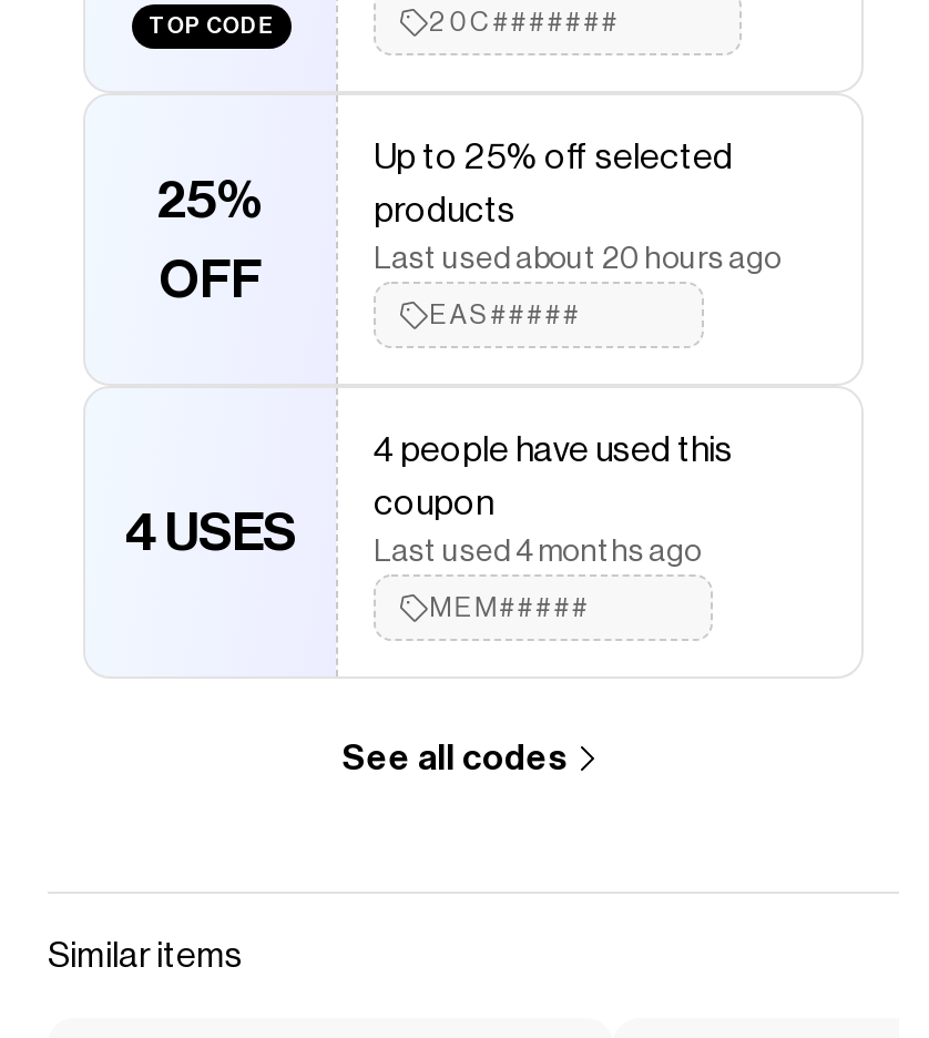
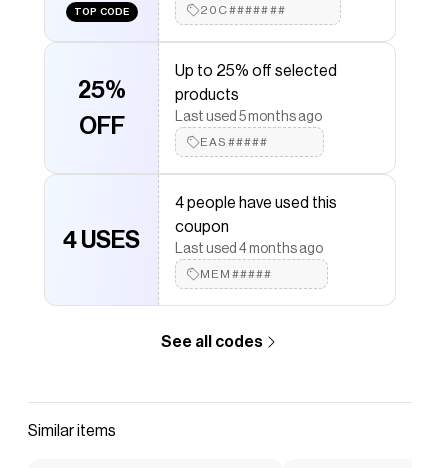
- Last used about 20 hours ago
+ Last used 5 months ago
